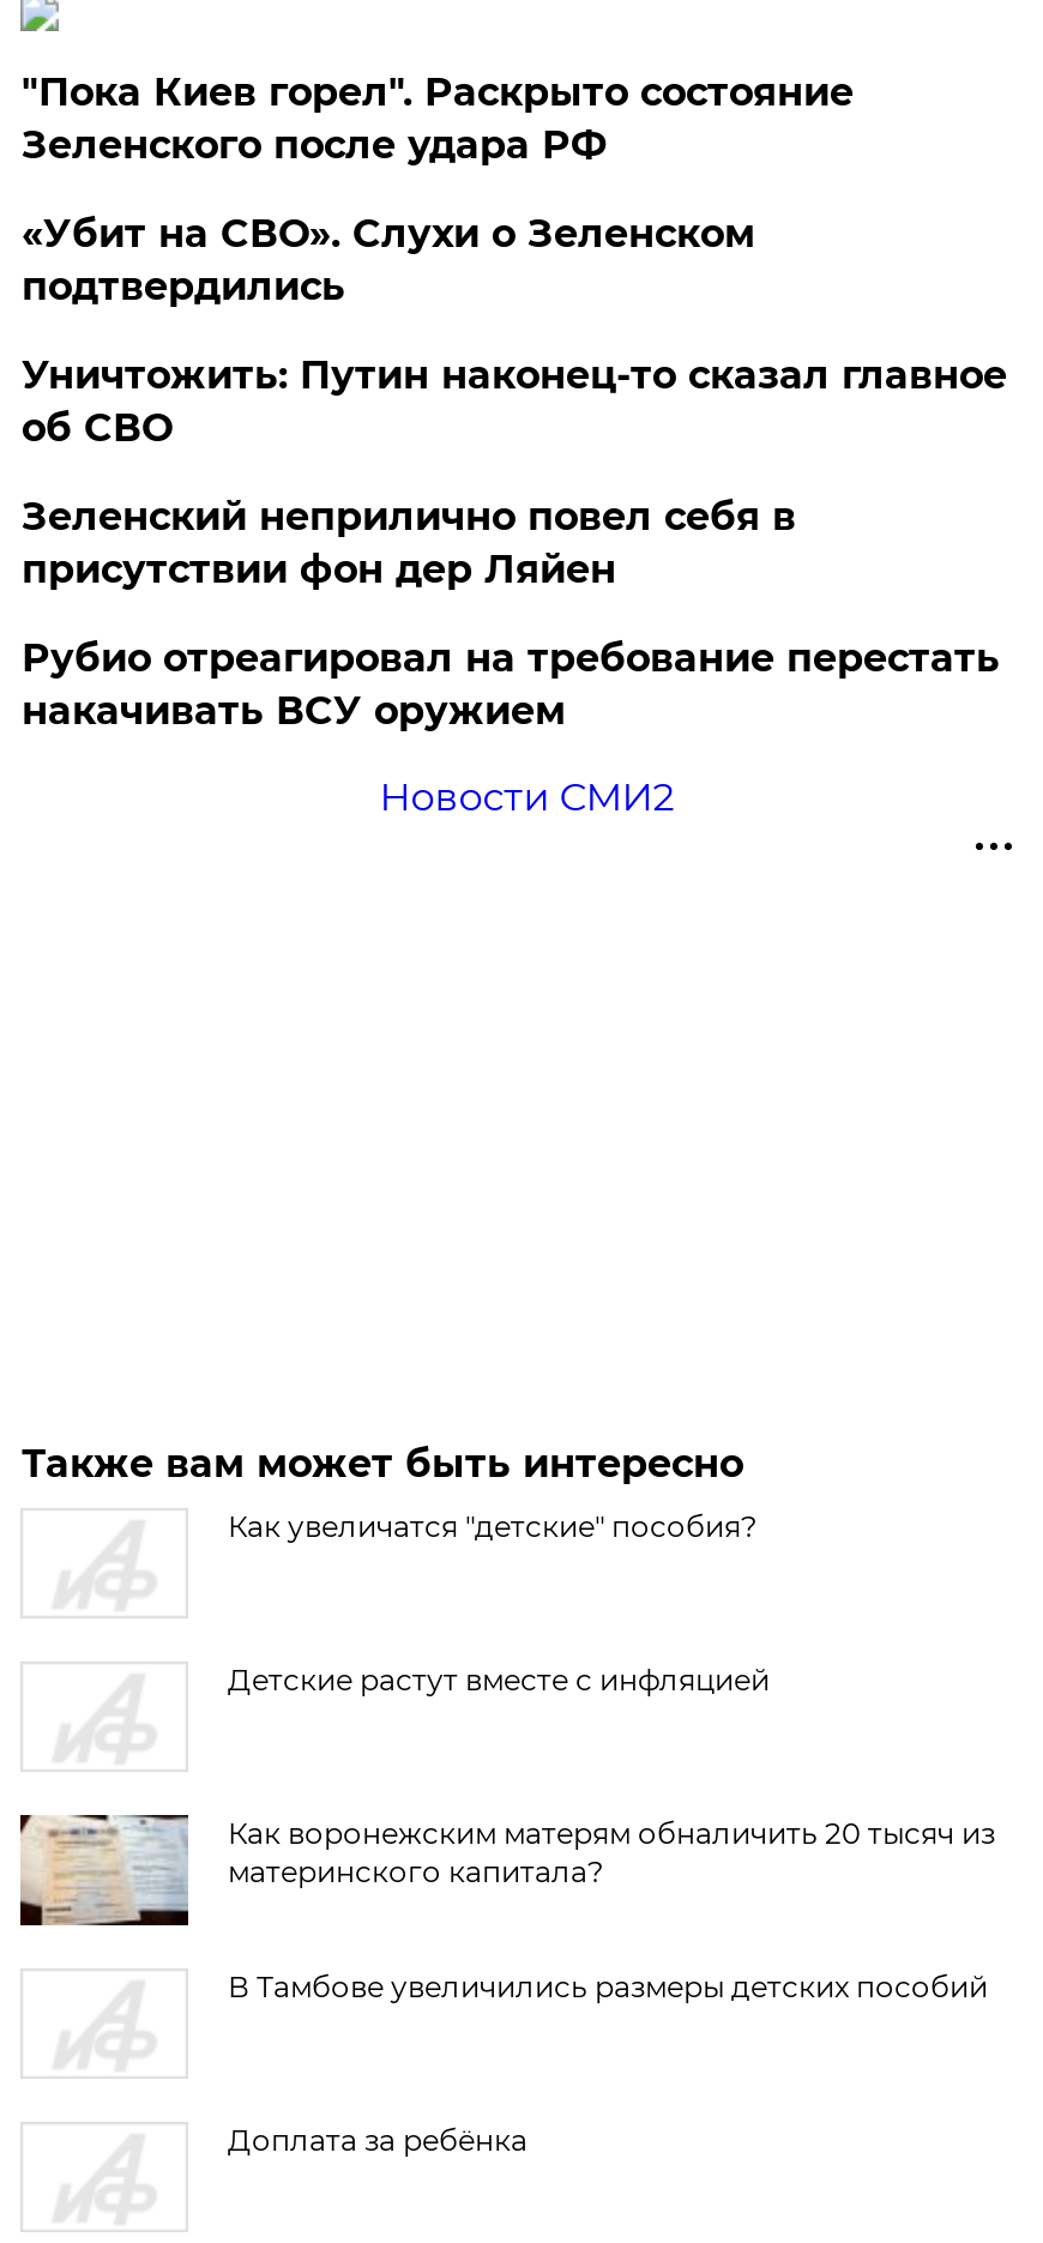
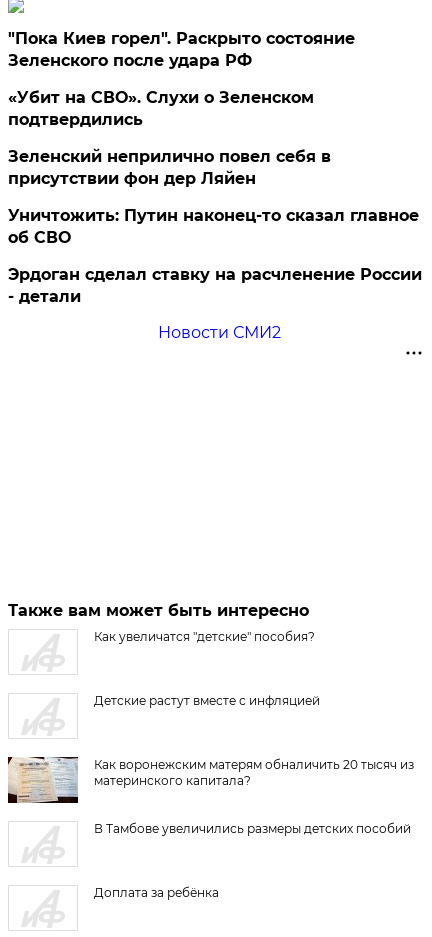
moved down: Уничтожить: Путин наконец-то сказал главное | об СВО

moved up: Зеленский неприлично повел cебя в | присутствии фон дер Ляйен

- Рубио отреагировал на требование перестать
- накачивать ВСУ оружием
+ Эрдоган сделал ставку на расчленение России
+ - детали
